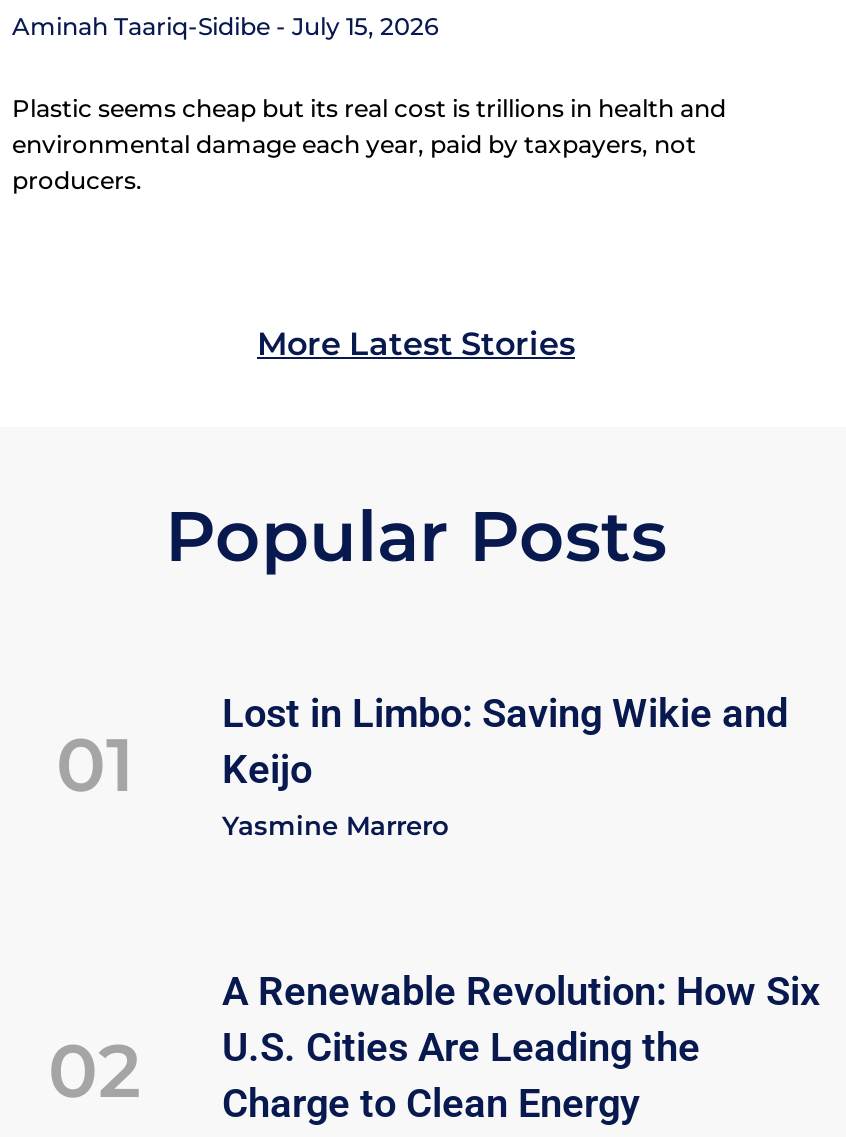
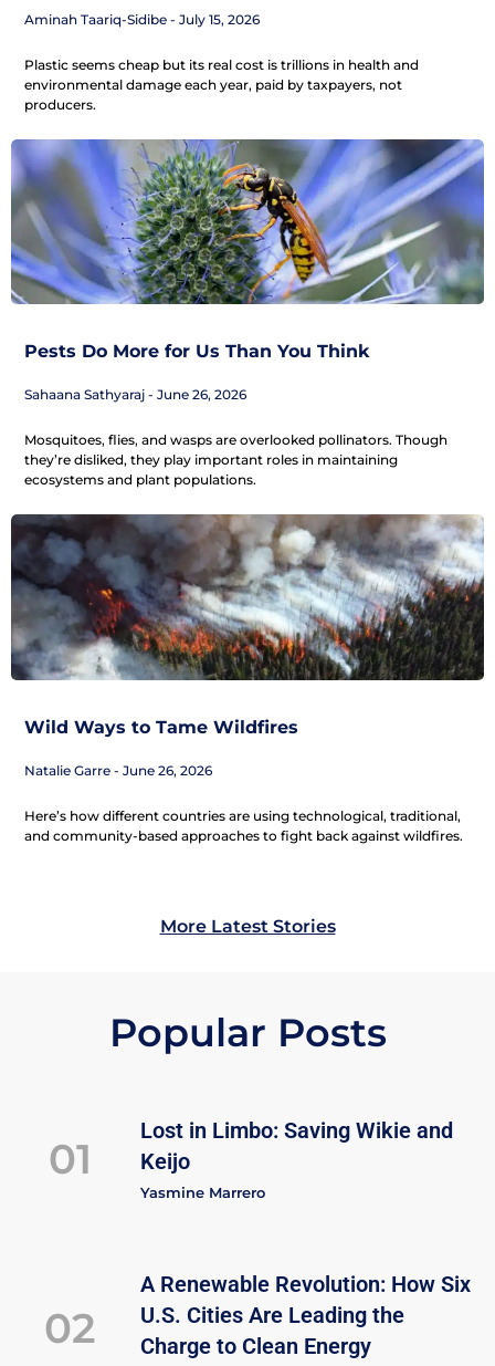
+ [image]
+ Pests Do More for Us Than You Think
+ Sahaana Sathyaraj June 26, 2026
+ Mosquitoes, flies, and wasps are overlooked pollinators. Though
+ they’re disliked, they play important roles in maintaining
+ ecosystems and plant populations.

+ [image]
+ Wild Ways to Tame Wildfires
+ Natalie Garre June 26, 2026
+ Here’s how different countries are using technological, traditional,
+ and community-based approaches to fight back against wildfires.
